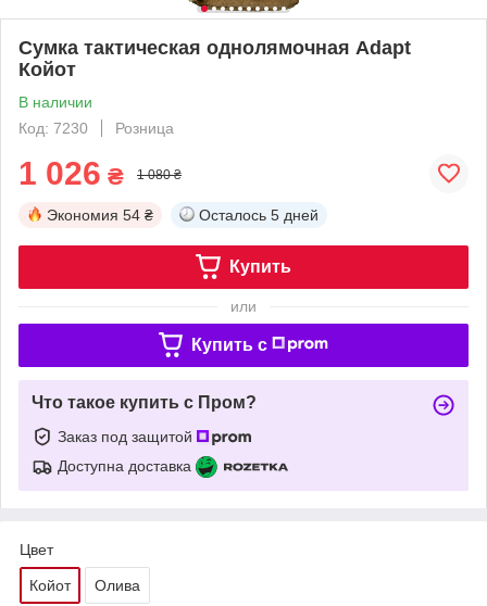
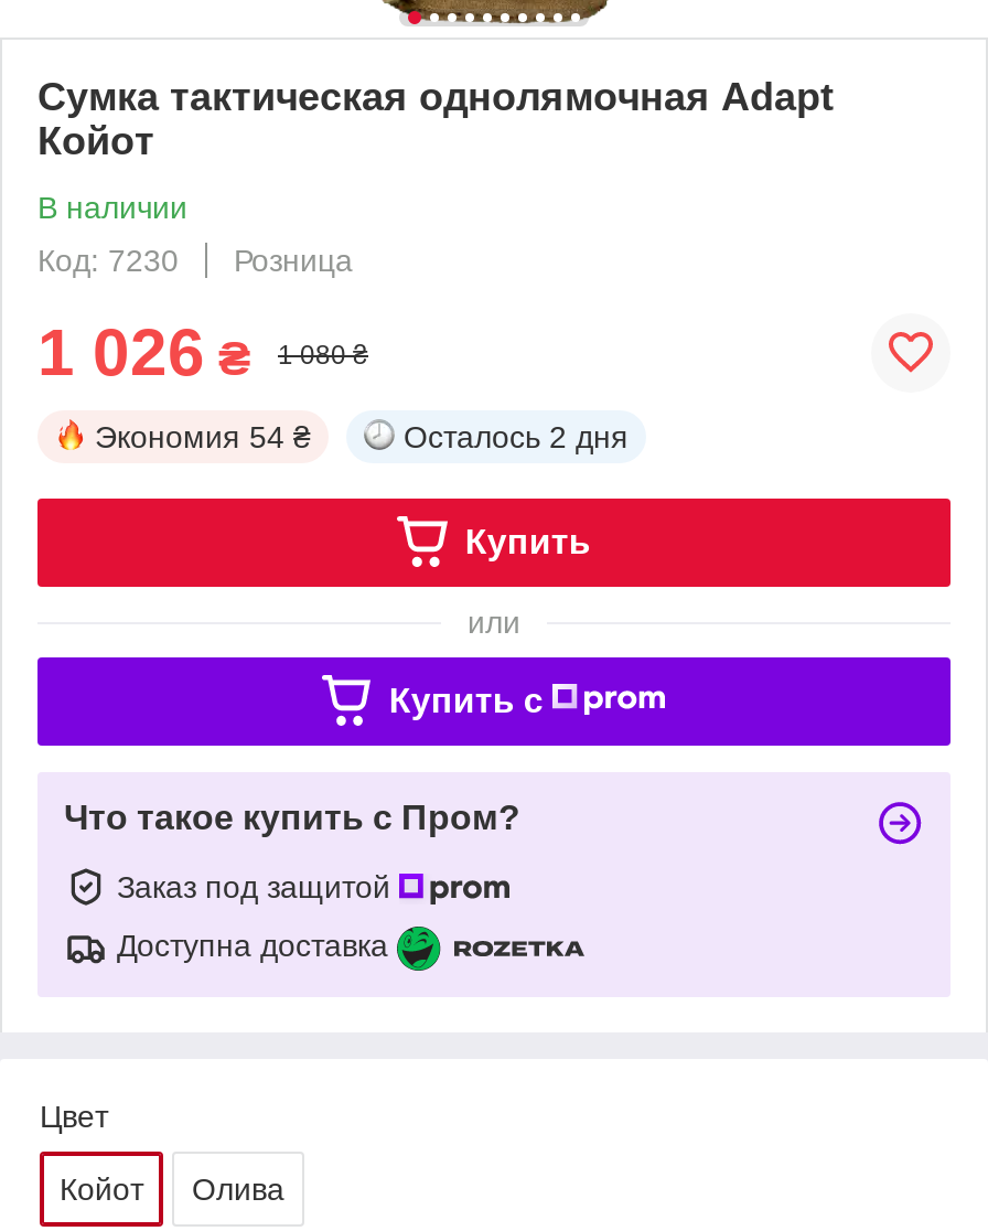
- Осталось 5 дней
+ Осталось 2 дня
